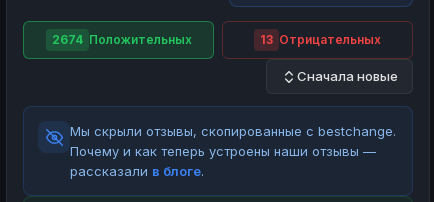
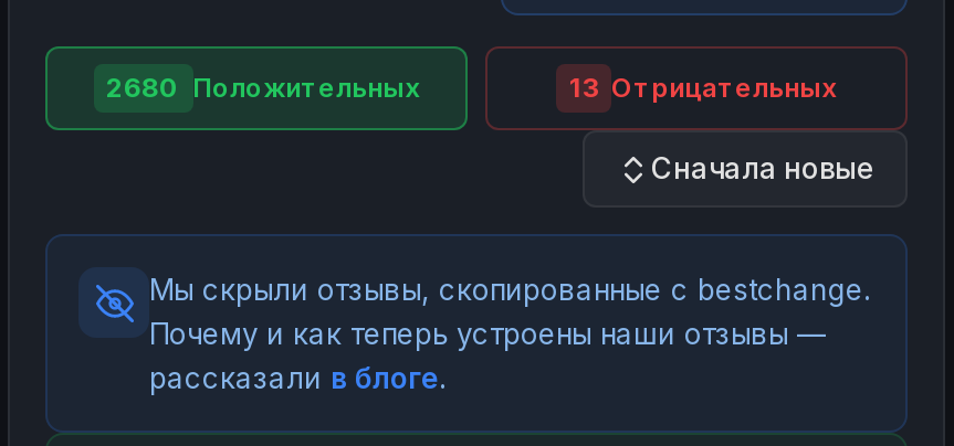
- 2674 Положительных
+ 2680 Положительных
